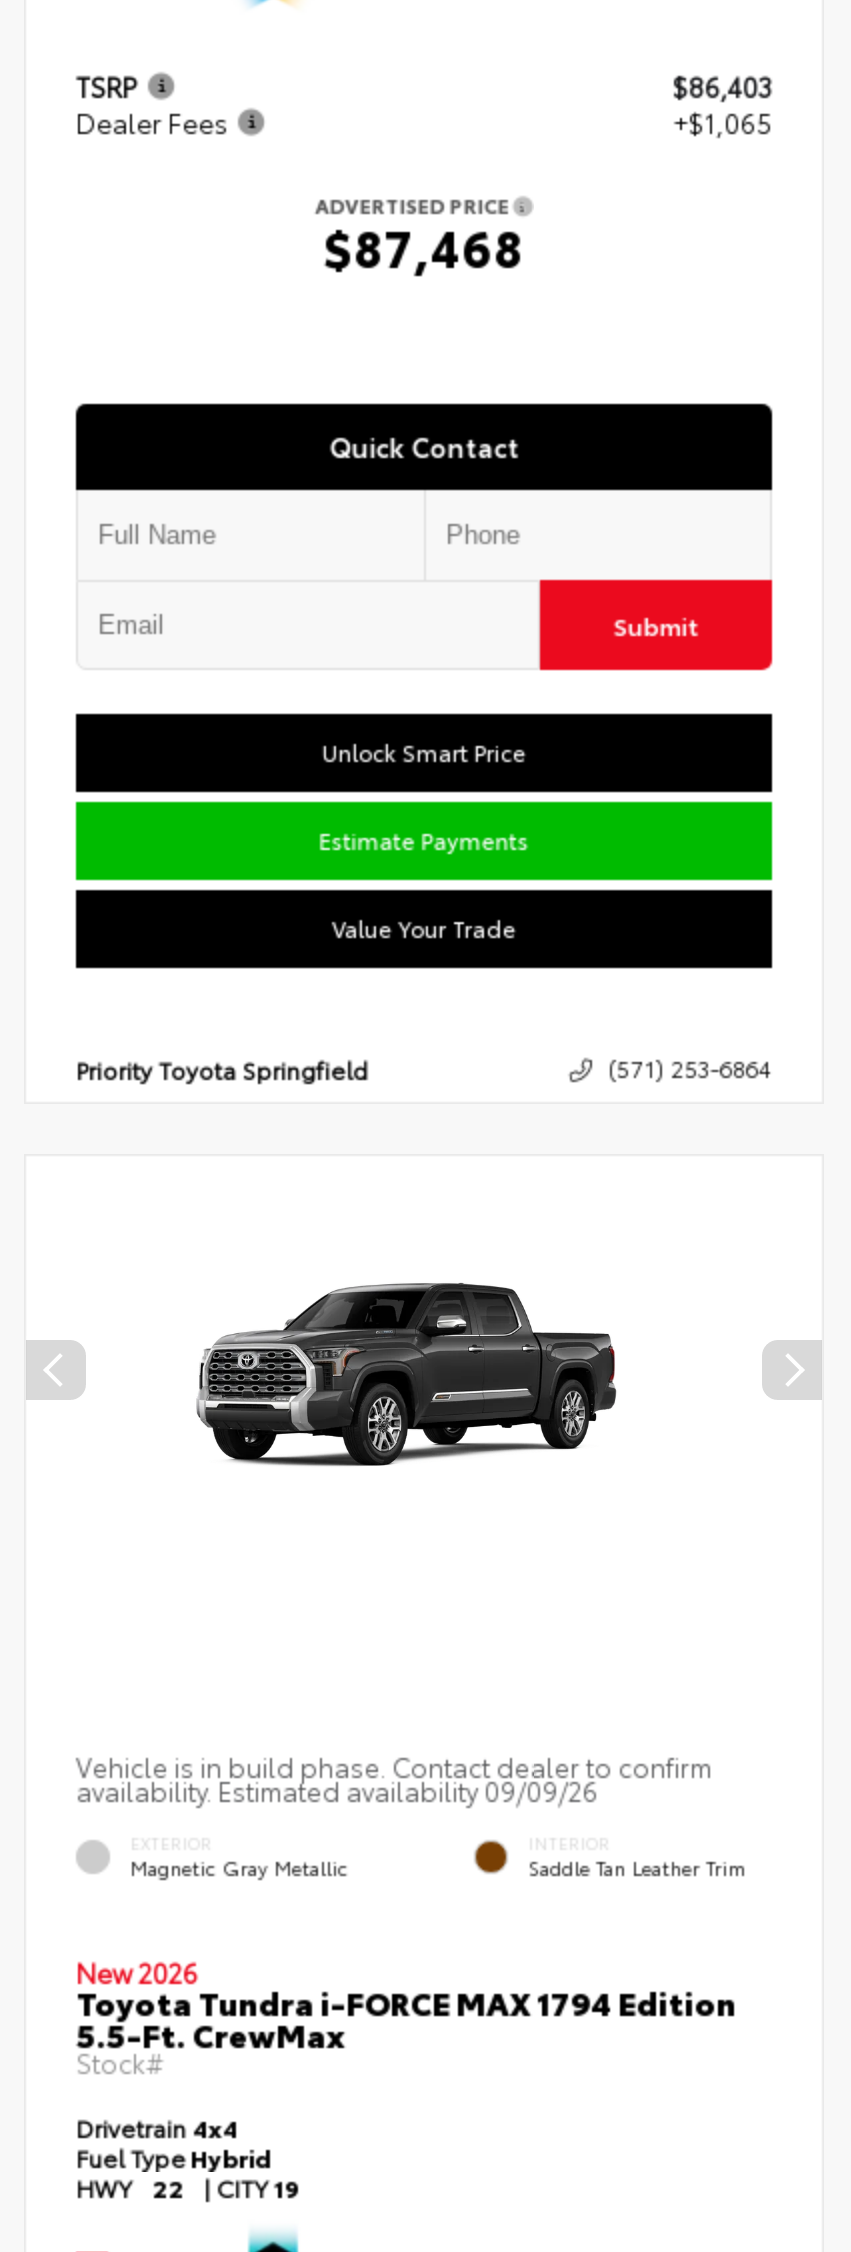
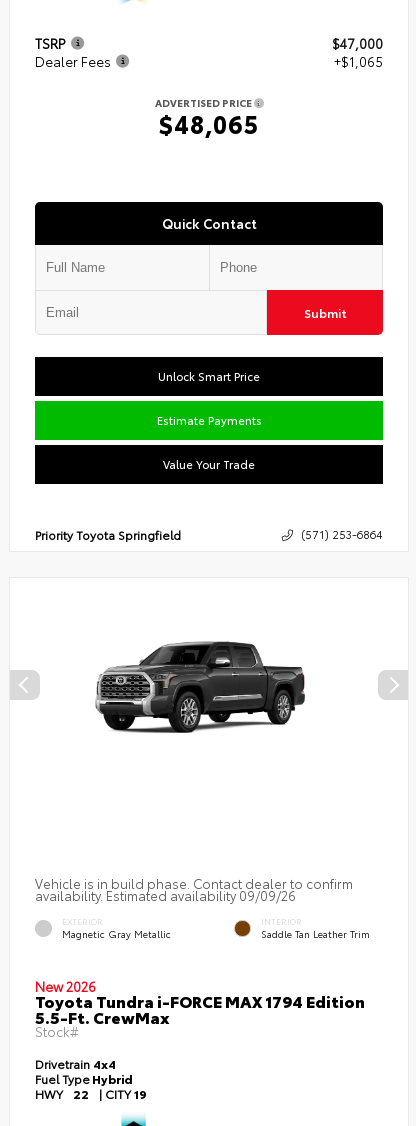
- $86,403
+ $47,000

- $87,468
+ $48,065
